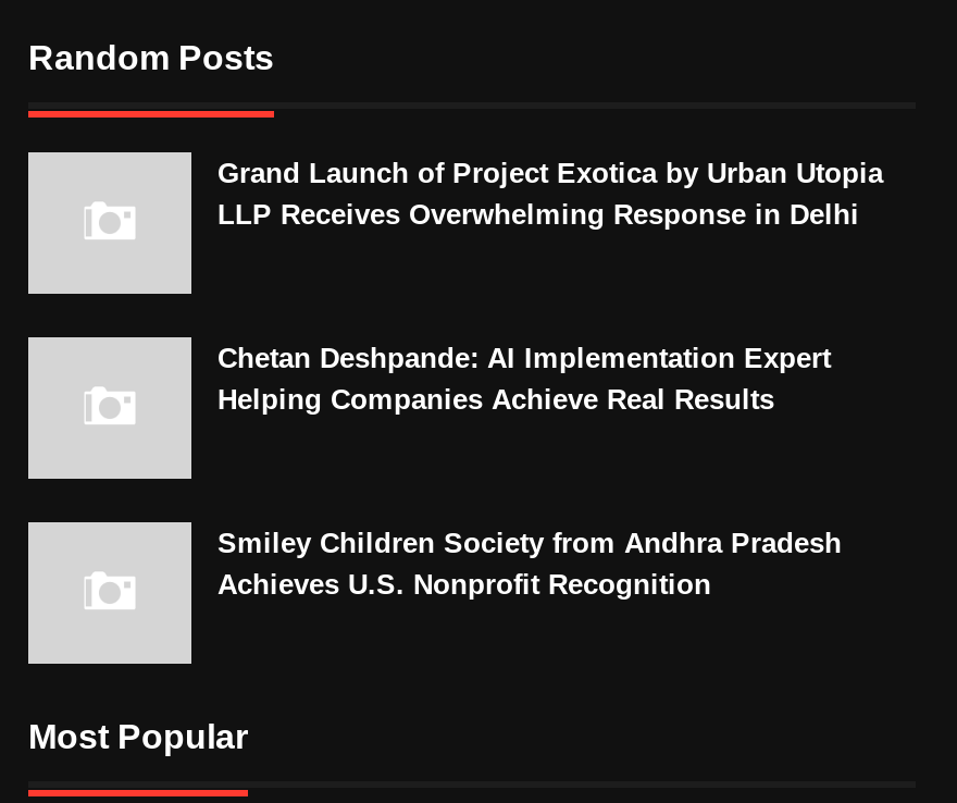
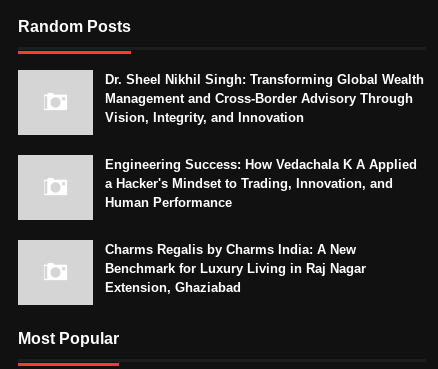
- Grand Launch of Project Exotica by Urban Utopia
- LLP Receives Overwhelming Response in Delhi
+ Dr. Sheel Nikhil Singh: Transforming Global Wealth
+ Management and Cross-Border Advisory Through
+ Vision, Integrity, and Innovation

- Chetan Deshpande: AI Implementation Expert
- Helping Companies Achieve Real Results
+ Engineering Success: How Vedachala K A Applied
+ a Hacker's Mindset to Trading, Innovation, and
+ Human Performance

- Smiley Children Society from Andhra Pradesh
- Achieves U.S. Nonprofit Recognition
+ Charms Regalis by Charms India: A New
+ Benchmark for Luxury Living in Raj Nagar
+ Extension, Ghaziabad
